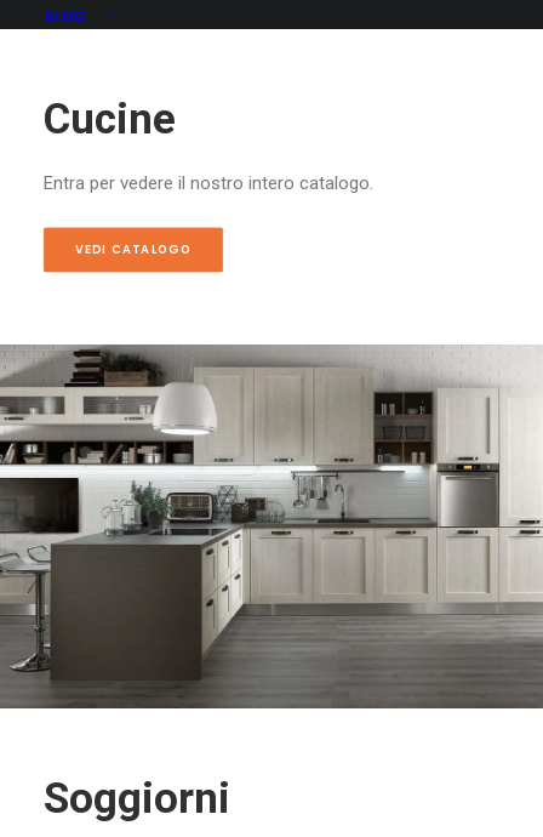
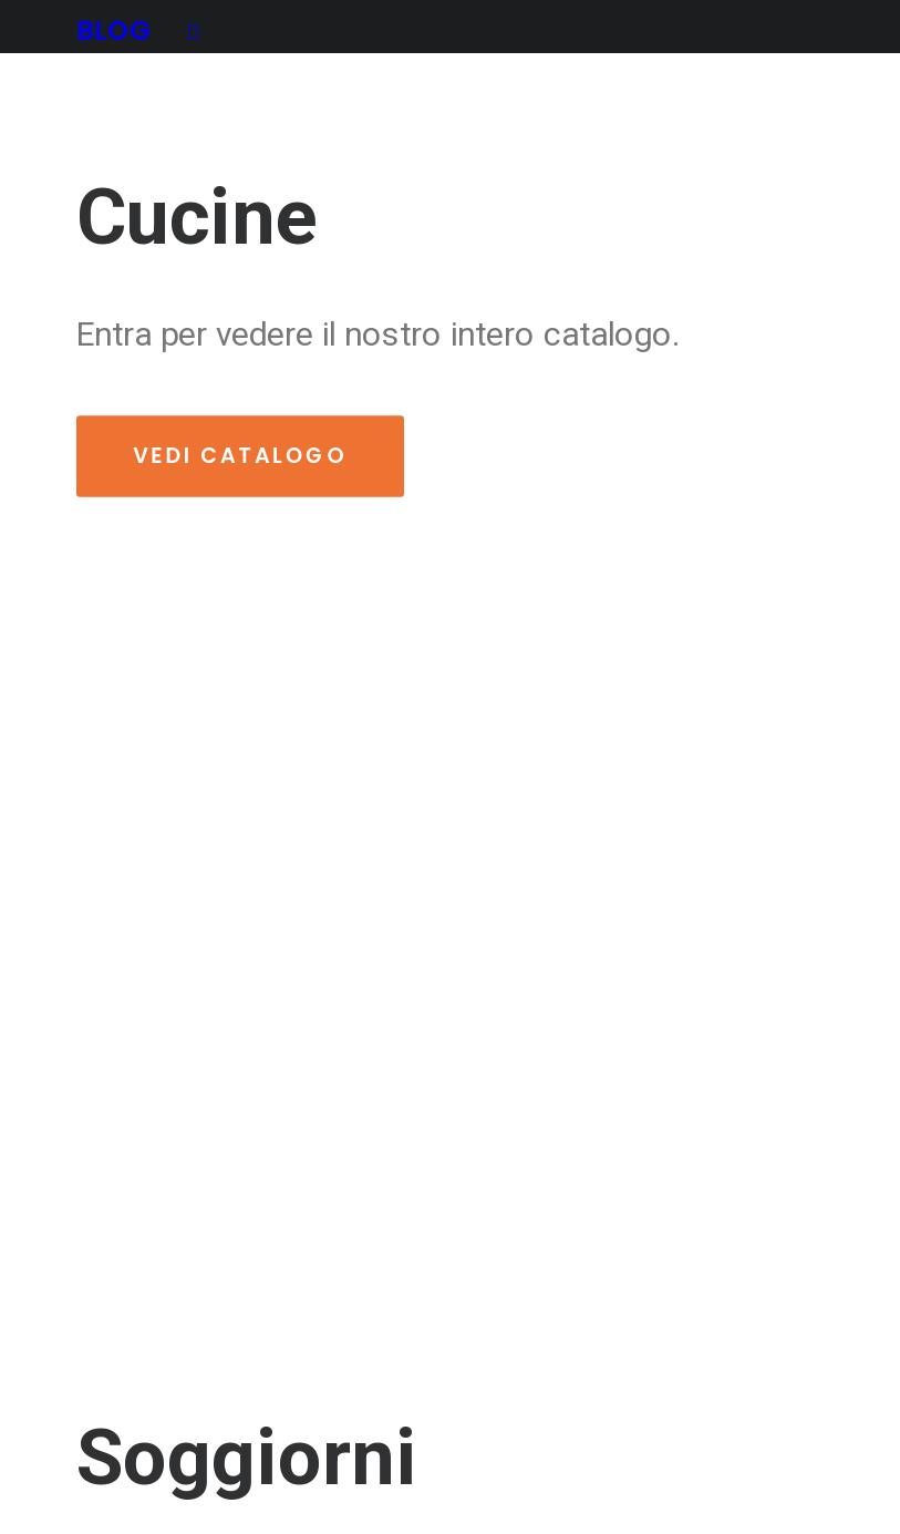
- [image]
